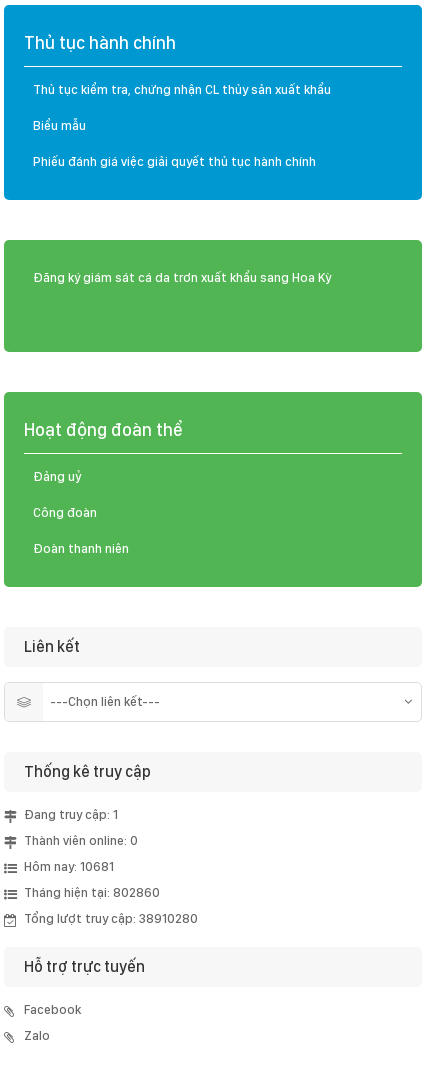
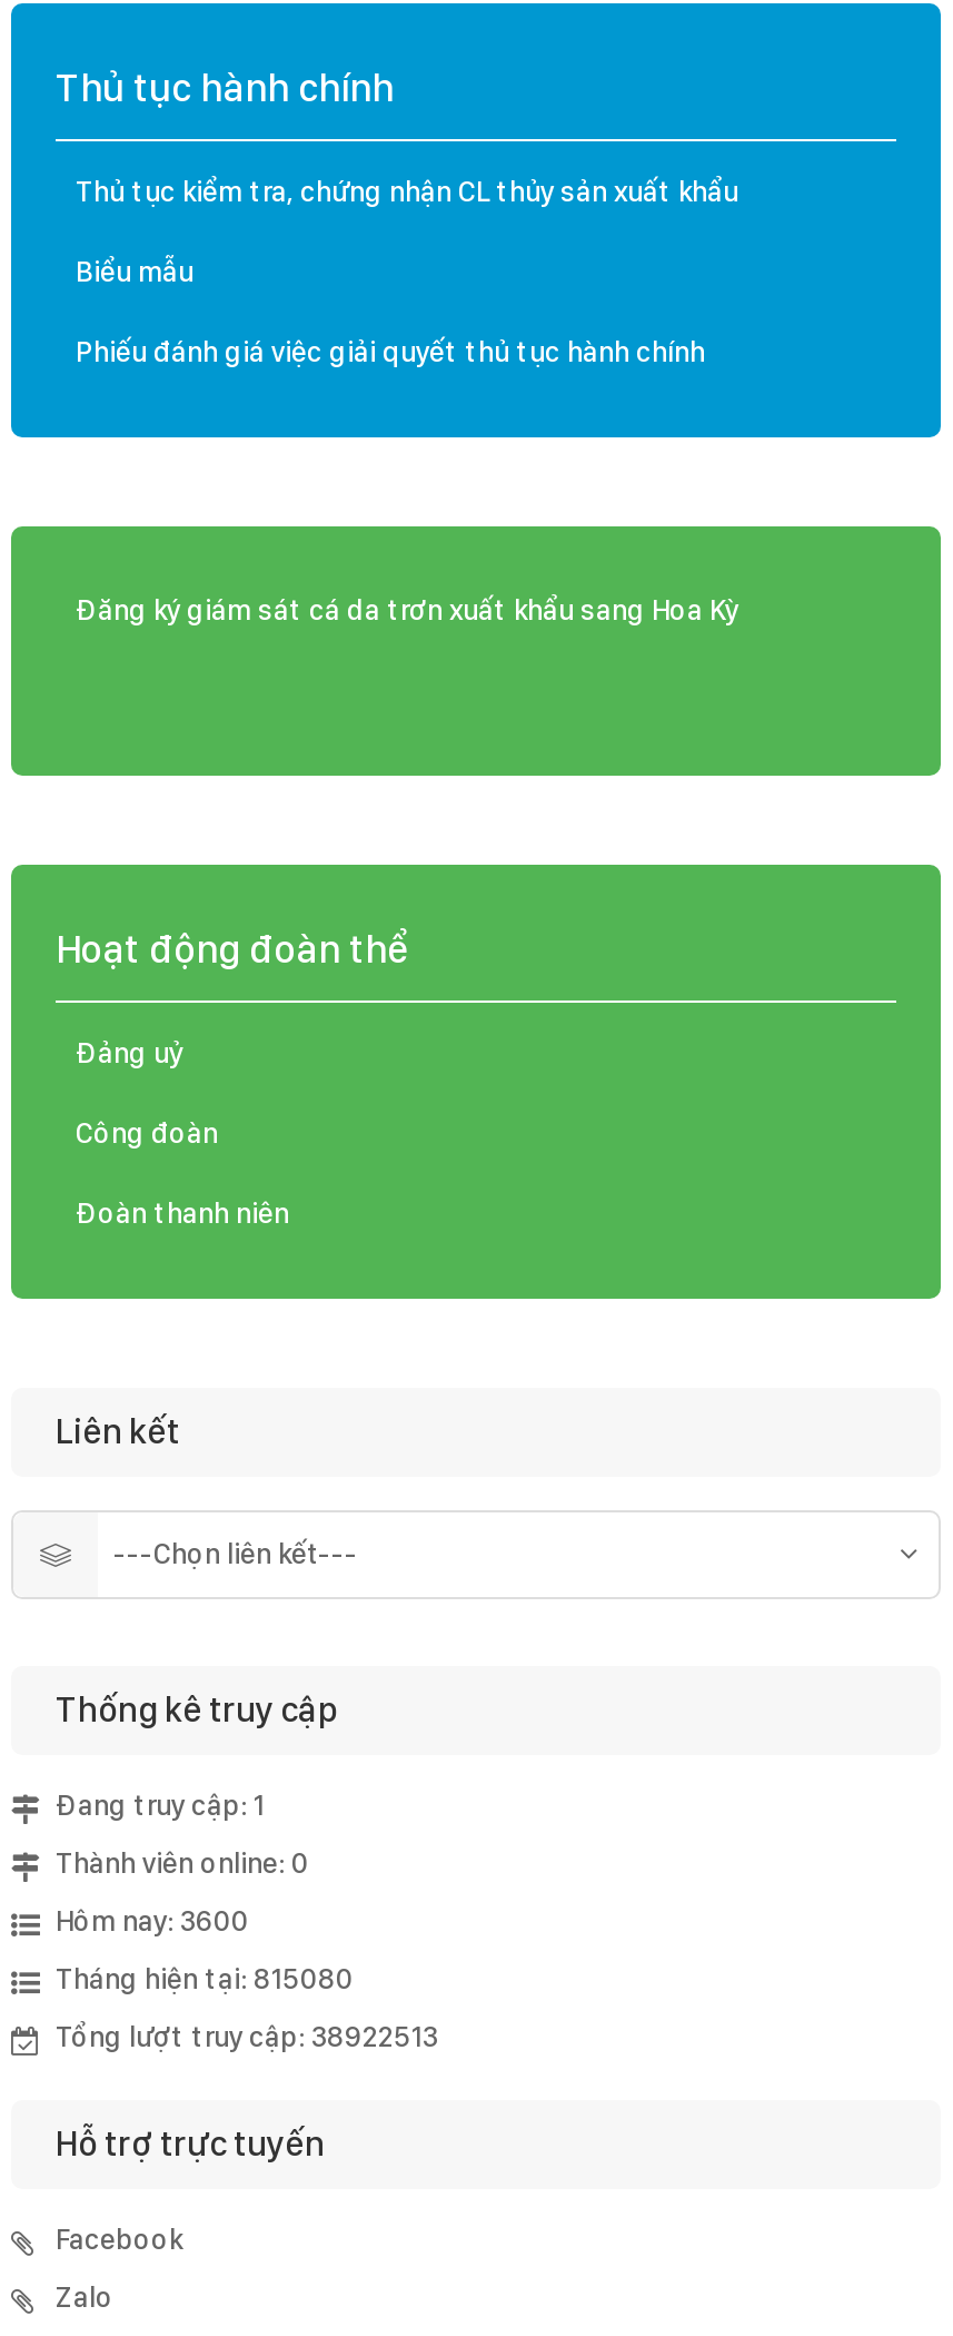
- Hôm nay: 10681
+ Hôm nay: 3600

- Tháng hiện tại: 802860
+ Tháng hiện tại: 815080

- Tổng lượt truy cập: 38910280
+ Tổng lượt truy cập: 38922513
